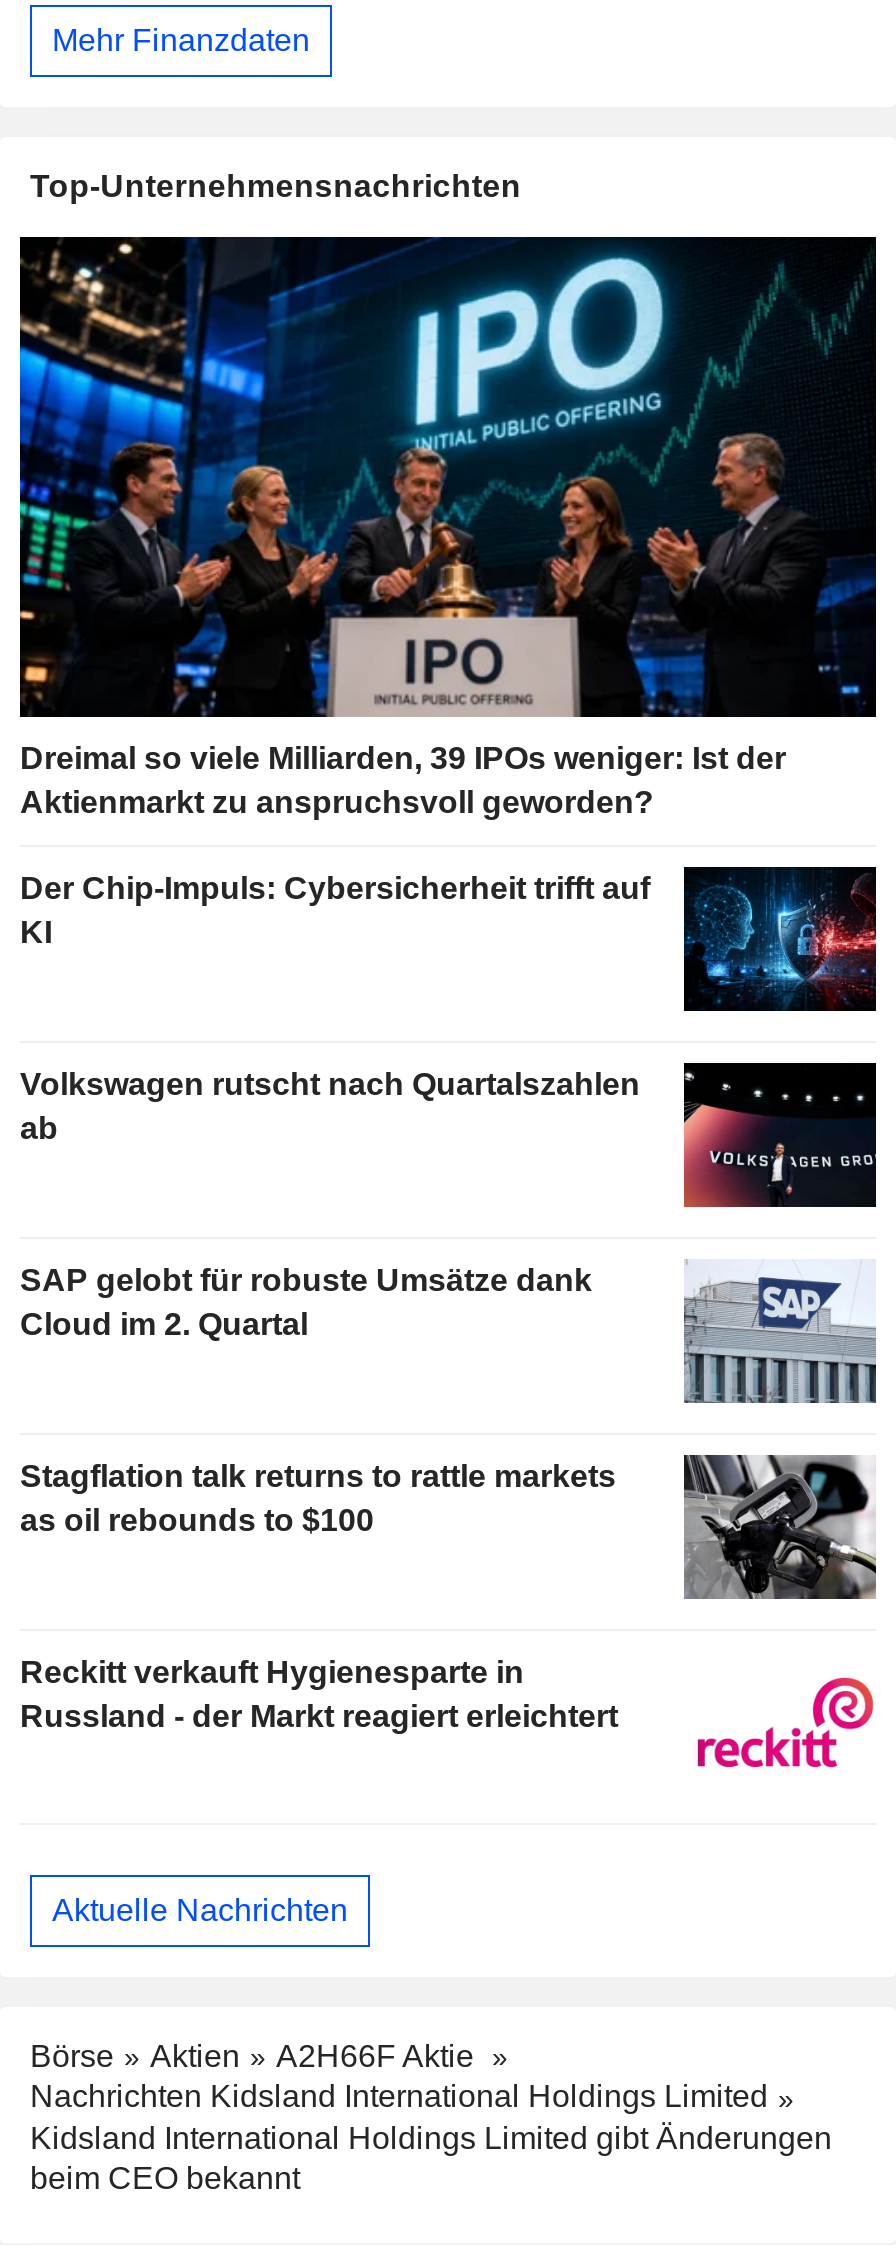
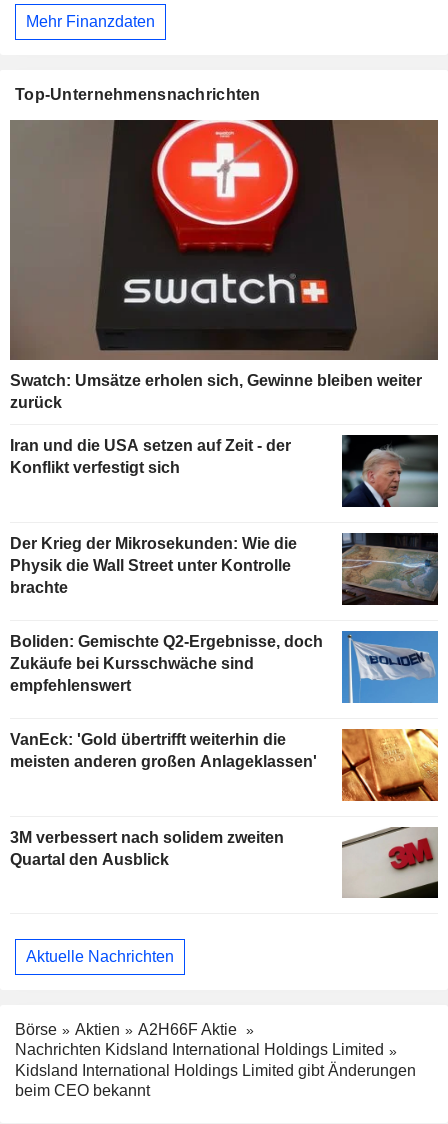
- [image]
- Dreimal so viele Milliarden, 39 IPOs weniger: Ist der
- Aktienmarkt zu anspruchsvoll geworden?
+ [image]
+ Swatch: Umsätze erholen sich, Gewinne bleiben weiter
+ zurück

- Der Chip-Impuls: Cybersicherheit trifft auf
- KI
+ Iran und die USA setzen auf Zeit - der
+ Konflikt verfestigt sich

- [image]
+ [image]

- Volkswagen rutscht nach Quartalszahlen
- ab
+ Der Krieg der Mikrosekunden: Wie die
+ Physik die Wall Street unter Kontrolle
+ brachte

- [image]
+ [image]

- SAP gelobt für robuste Umsätze dank
- Cloud im 2. Quartal
+ Boliden: Gemischte Q2-Ergebnisse, doch
+ Zukäufe bei Kursschwäche sind
+ empfehlenswert

- [image]
+ [image]

- [image]
- Stagflation talk returns to rattle markets
- as oil rebounds to $100
+ [image]
+ VanEck: 'Gold übertrifft weiterhin die
+ meisten anderen großen Anlageklassen'

- Reckitt verkauft Hygienesparte in
- Russland - der Markt reagiert erleichtert
+ 3M verbessert nach solidem zweiten
+ Quartal den Ausblick

- [image]
+ [image]
